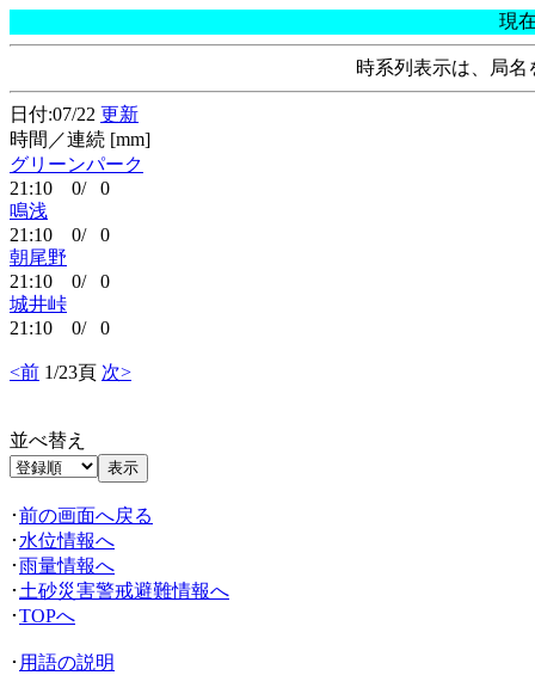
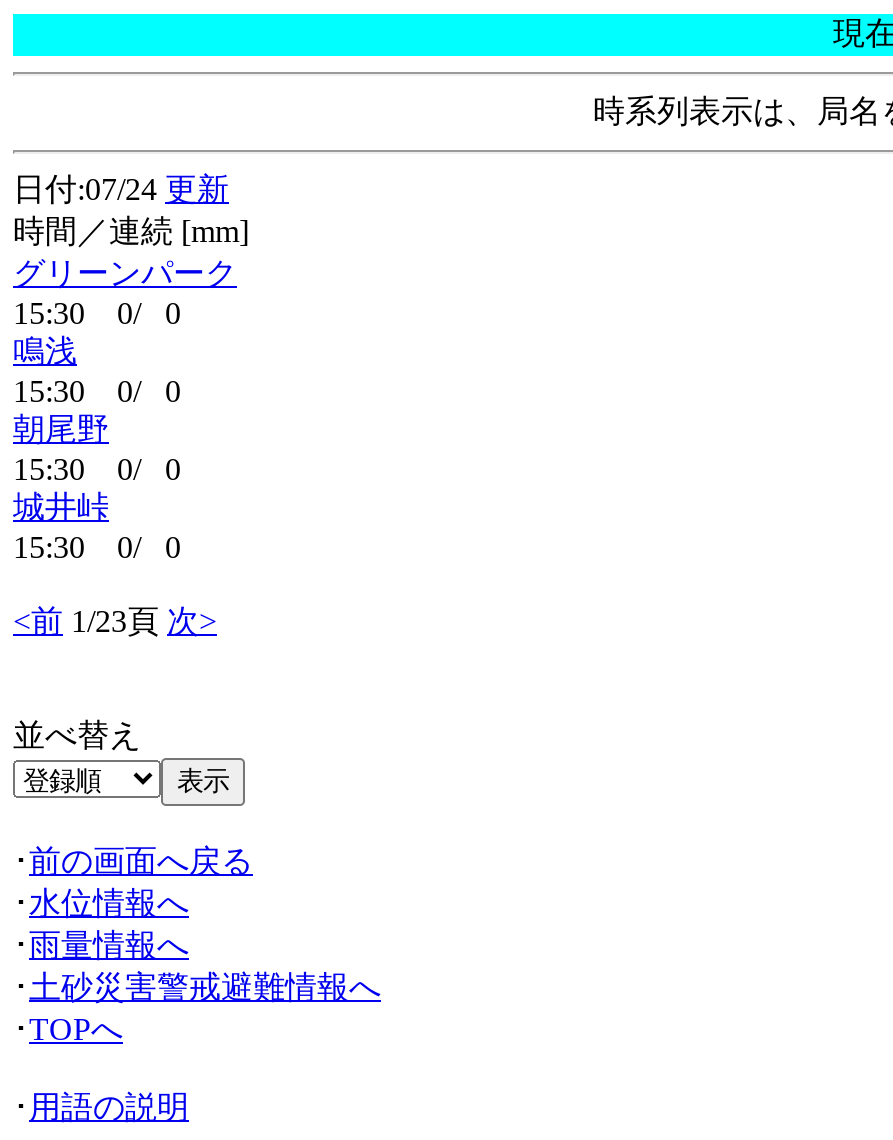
- 日付:07/22更新
+ 日付:07/24更新

- 21:10 0/ 0
+ 15:30 0/ 0

- 21:10 0/ 0
+ 15:30 0/ 0

- 21:10 0/ 0
+ 15:30 0/ 0

- 21:10 0/ 0
+ 15:30 0/ 0
